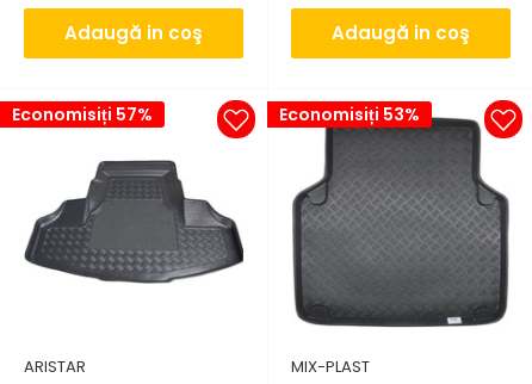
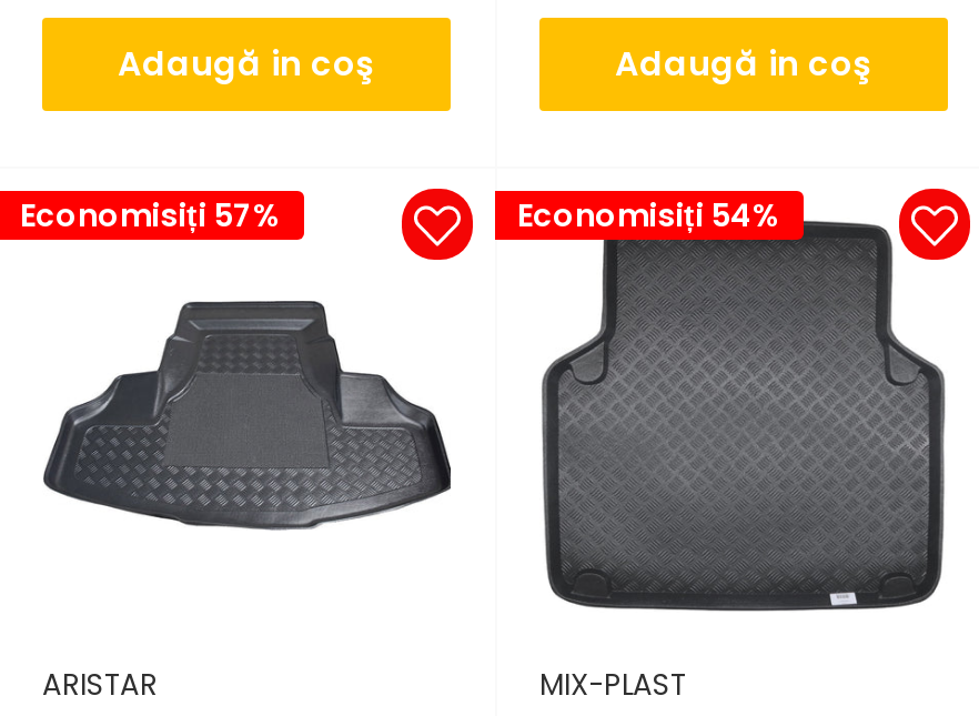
- Economisiți 53%
+ Economisiți 54%
